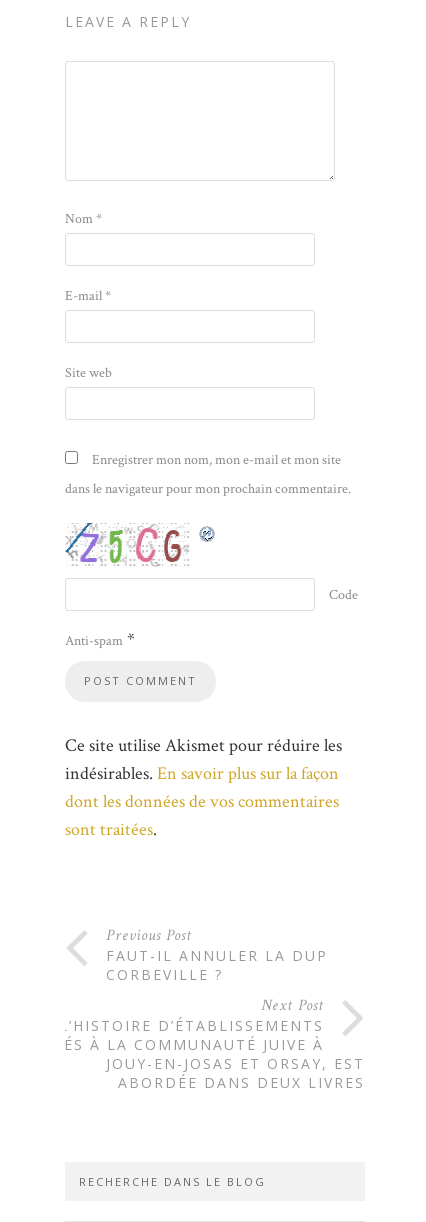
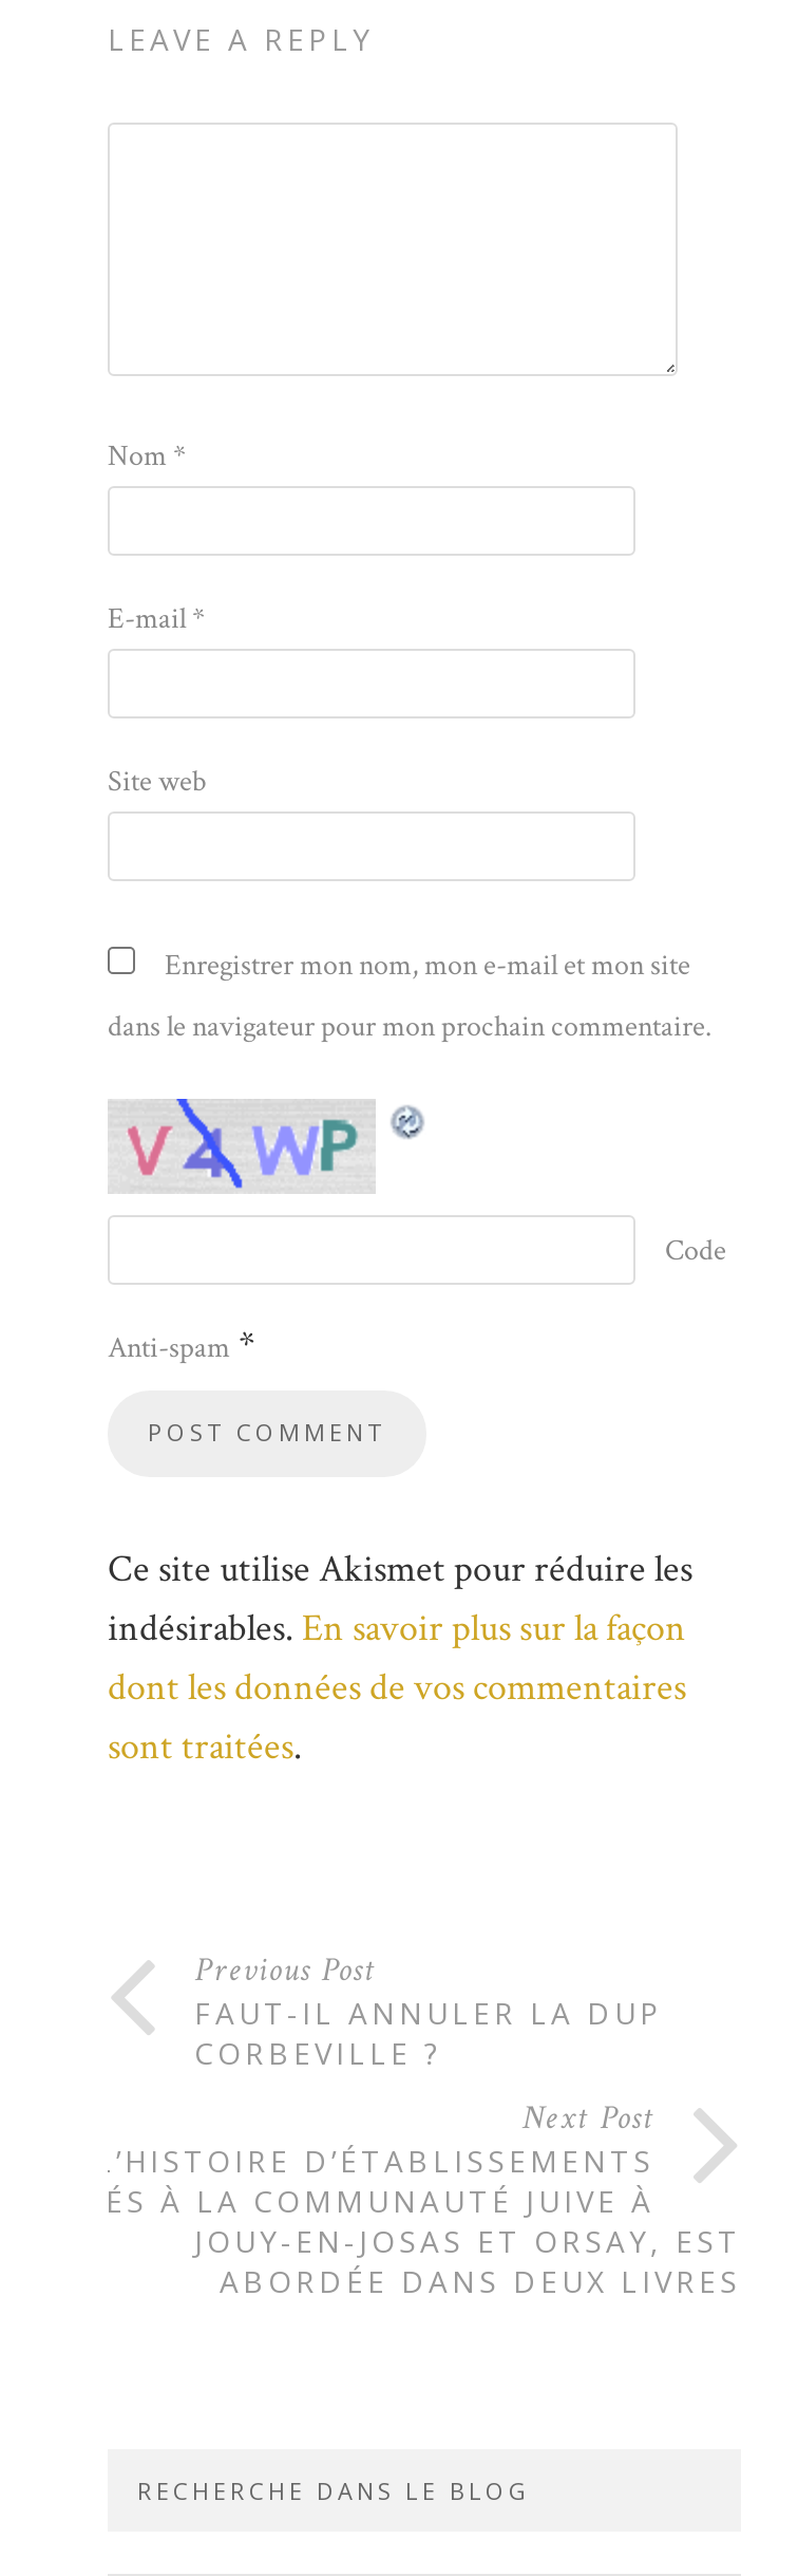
- [image]
+ [image]
